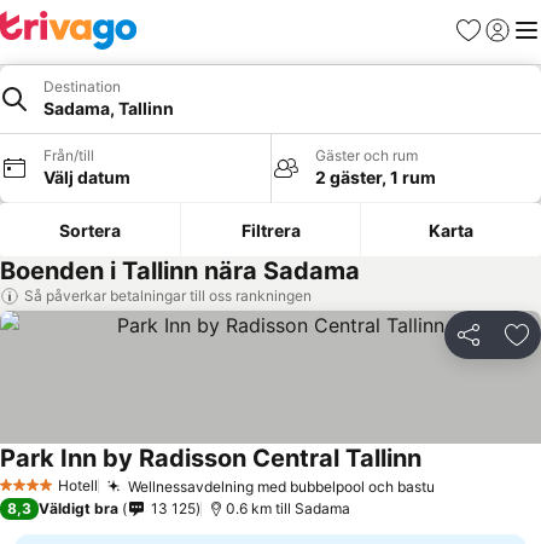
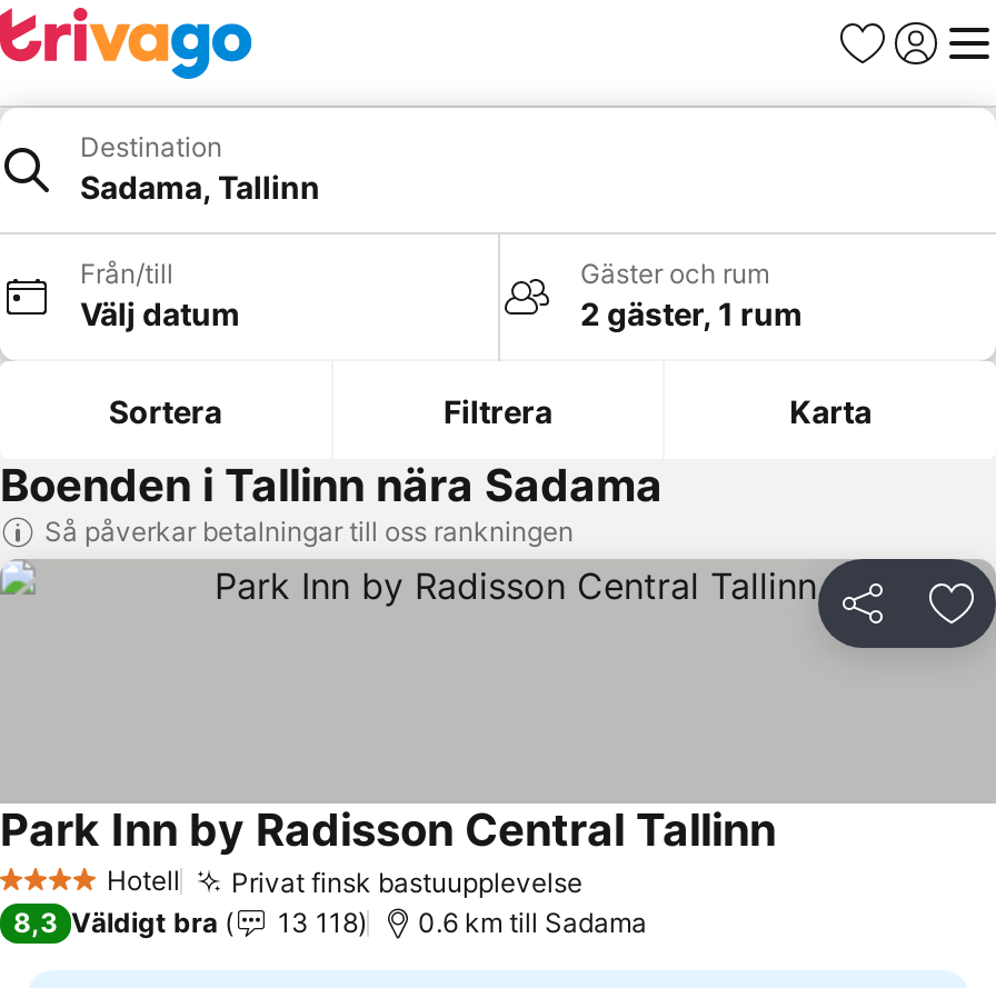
- Wellnessavdelning med bubbelpool och bastu
+ Privat finsk bastuupplevelse

- 13 125
+ 13 118
